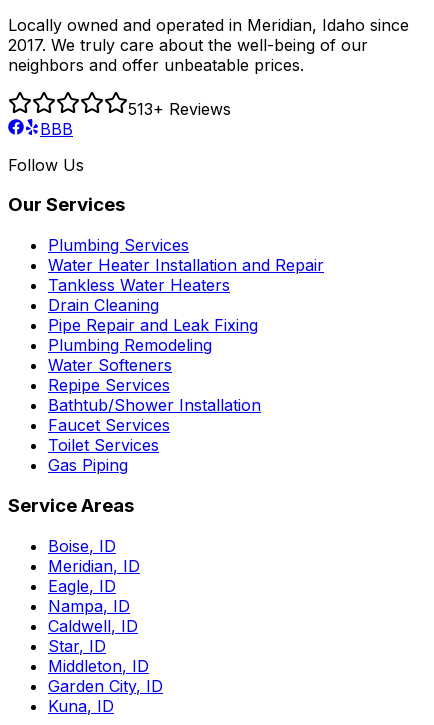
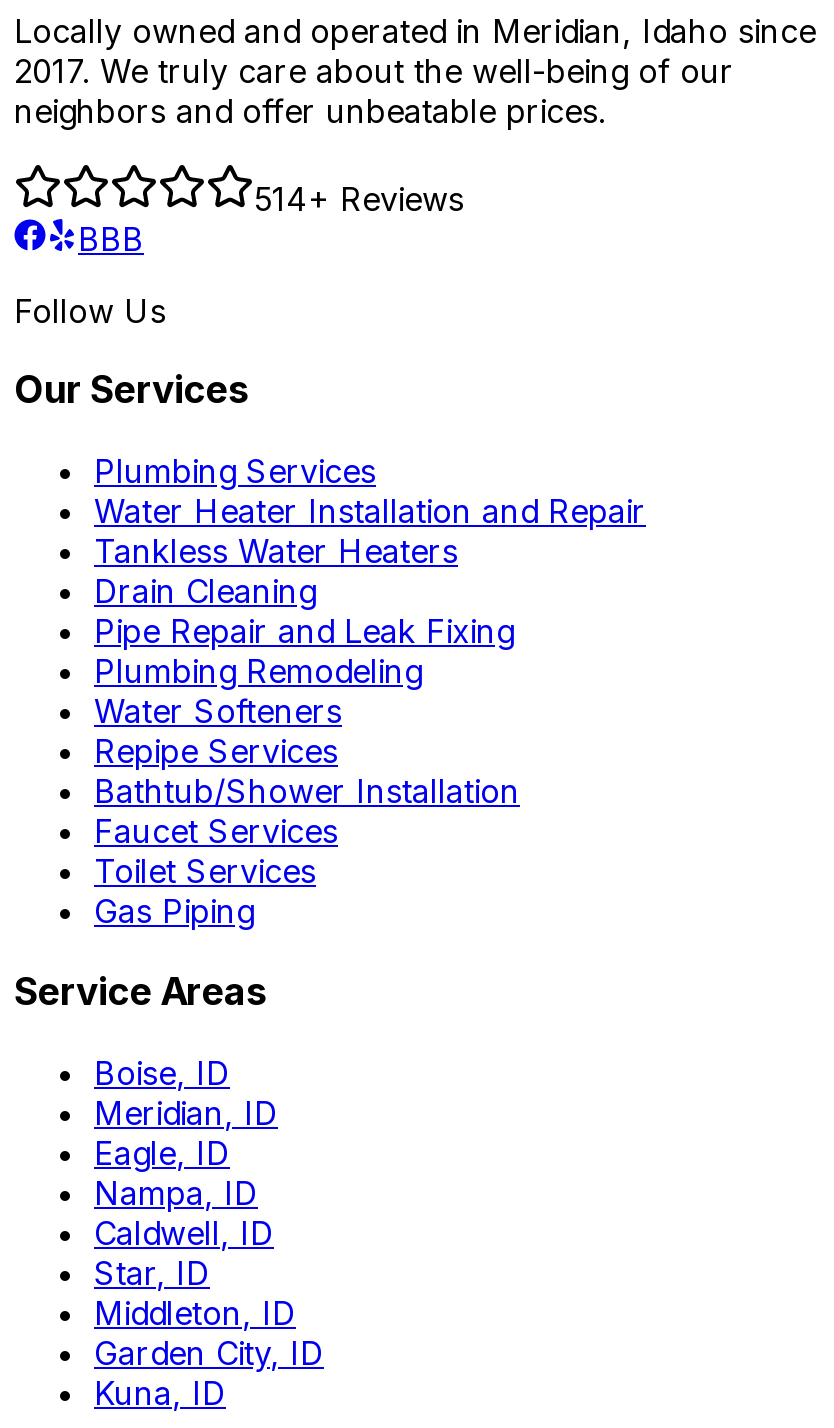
- 513+ Reviews
+ 514+ Reviews
